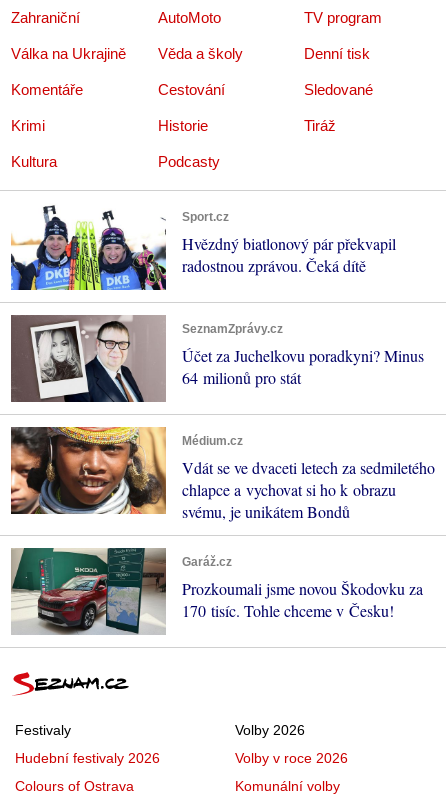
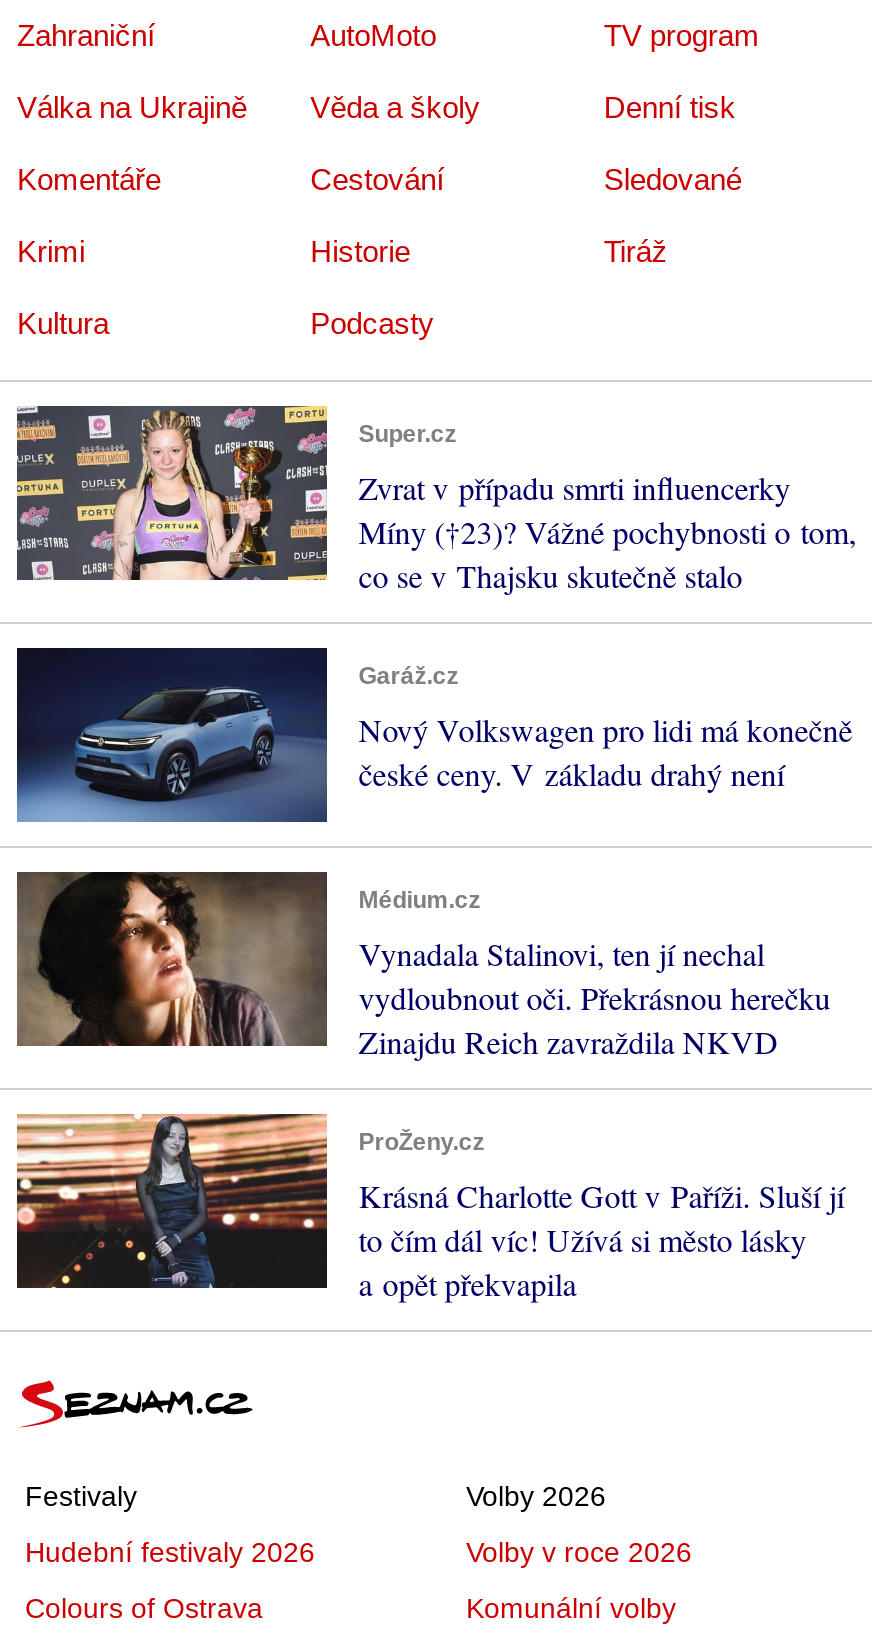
- [image]
- Sport.cz
- Hvězdný biatlonový pár překvapil
- radostnou zprávou. Čeká dítě
+ [image]
+ Super.cz
+ Zvrat v případu smrti influencerky
+ Míny (†23)? Vážné pochybnosti o tom,
+ co se v Thajsku skutečně stalo

- [image]
- SeznamZprávy.cz
- Účet za Juchelkovu poradkyni? Minus
- 64 milionů pro stát
+ [image]
+ Garáž.cz
+ Nový Volkswagen pro lidi má konečně
+ české ceny. V základu drahý není

- [image]
- Vdát se ve dvaceti letech za sedmiletého
- chlapce a vychovat si ho k obrazu
- svému, je unikátem Bondů
+ [image]
+ Vynadala Stalinovi, ten jí nechal
+ vydloubnout oči. Překrásnou herečku
+ Zinajdu Reich zavraždila NKVD

- [image]
- Garáž.cz
- Prozkoumali jsme novou Škodovku za
- 170 tisíc. Tohle chceme v Česku!
+ [image]
+ ProŽeny.cz
+ Krásná Charlotte Gott v Paříži. Sluší jí
+ to čím dál víc! Užívá si město lásky
+ a opět překvapila
